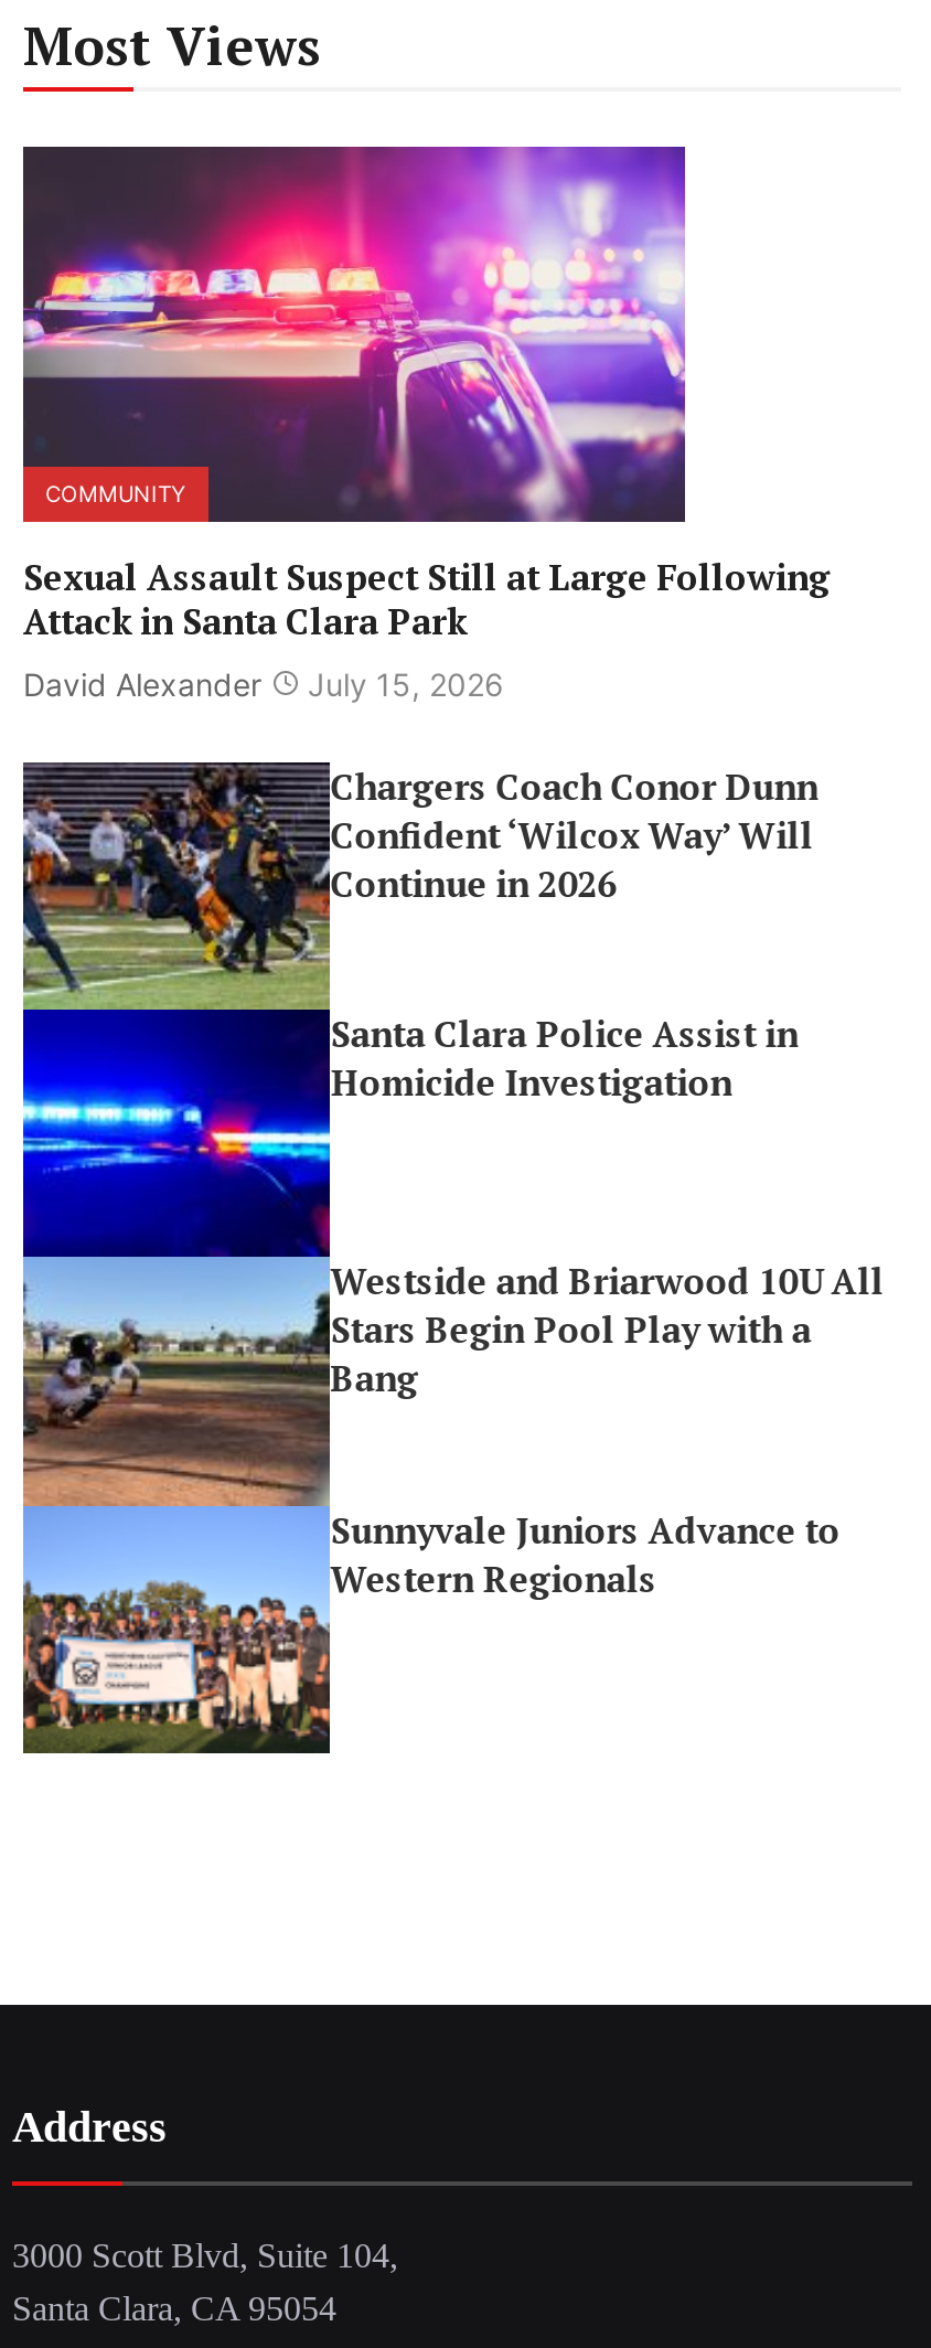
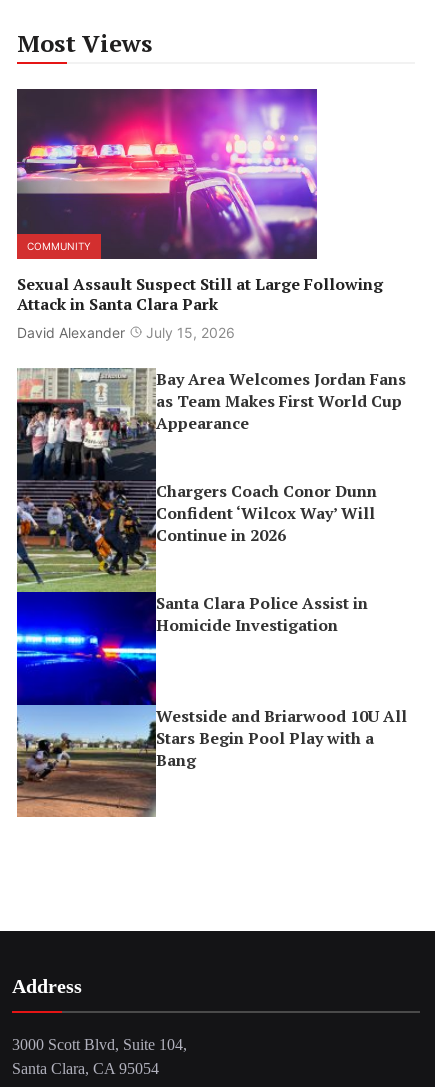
+ [image]
+ Bay Area Welcomes Jordan Fans
+ as Team Makes First World Cup
+ Appearance

moved down: [image] | Chargers Coach Conor Dunn | Confident ‘Wilcox Way’ Will | ... | Stars Begin Pool Play with a | Bang

- [image]
- Sunnyvale Juniors Advance to
- Western Regionals
